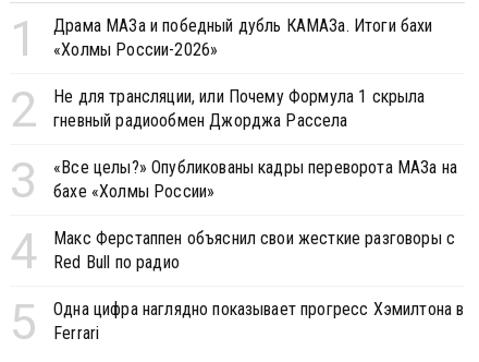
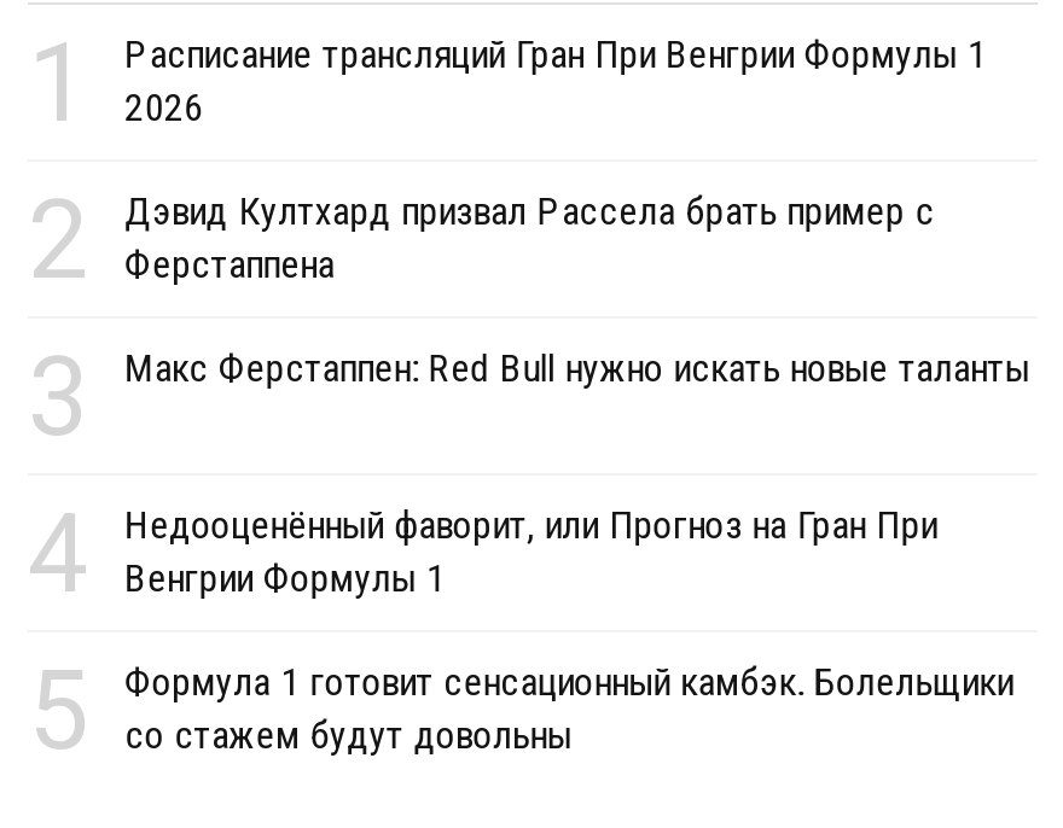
- Драма МАЗа и победный дубль КАМАЗа. Итоги бахи
- «Холмы России-2026»
+ Расписание трансляций Гран При Венгрии Формулы 1
+ 2026

- Не для трансляции, или Почему Формула 1 скрыла
- гневный радиообмен Джорджа Рассела
+ Дэвид Култхард призвал Рассела брать пример с
+ Ферстаппена

- «Все целы?» Опубликованы кадры переворота МАЗа на
- бахе «Холмы России»
+ Макс Ферстаппен: Red Bull нужно искать новые таланты

- Макс Ферстаппен объяснил свои жесткие разговоры с
- Red Bull по радио
+ Недооценённый фаворит, или Прогноз на Гран При
+ Венгрии Формулы 1

- Одна цифра наглядно показывает прогресс Хэмилтона в
- Ferrari
+ Формула 1 готовит сенсационный камбэк. Болельщики
+ со стажем будут довольны
